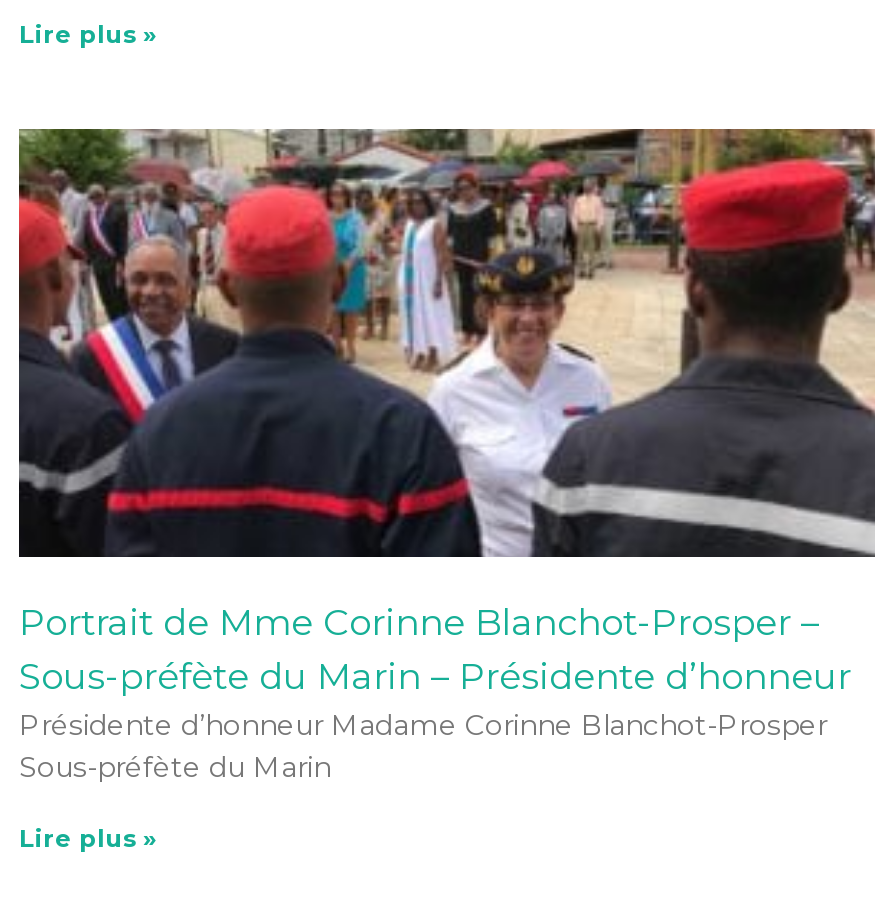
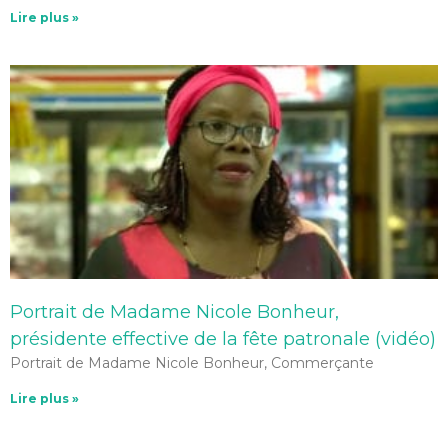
- [image]
- Portrait de Mme Corinne Blanchot-Prosper –
- Sous-préfète du Marin – Présidente d’honneur
- Présidente d’honneur Madame Corinne Blanchot-Prosper
- Sous-préfète du Marin
+ [image]
+ Portrait de Madame Nicole Bonheur,
+ présidente effective de la fête patronale (vidéo)
+ Portrait de Madame Nicole Bonheur, Commerçante
